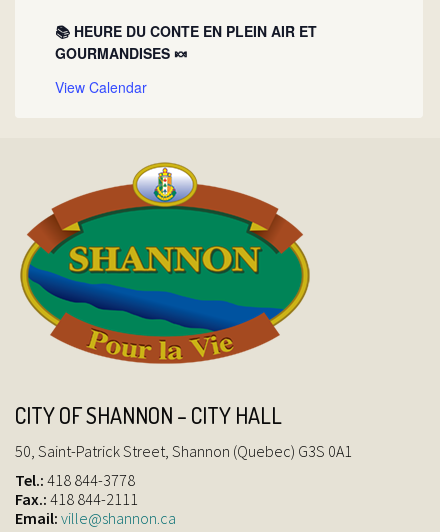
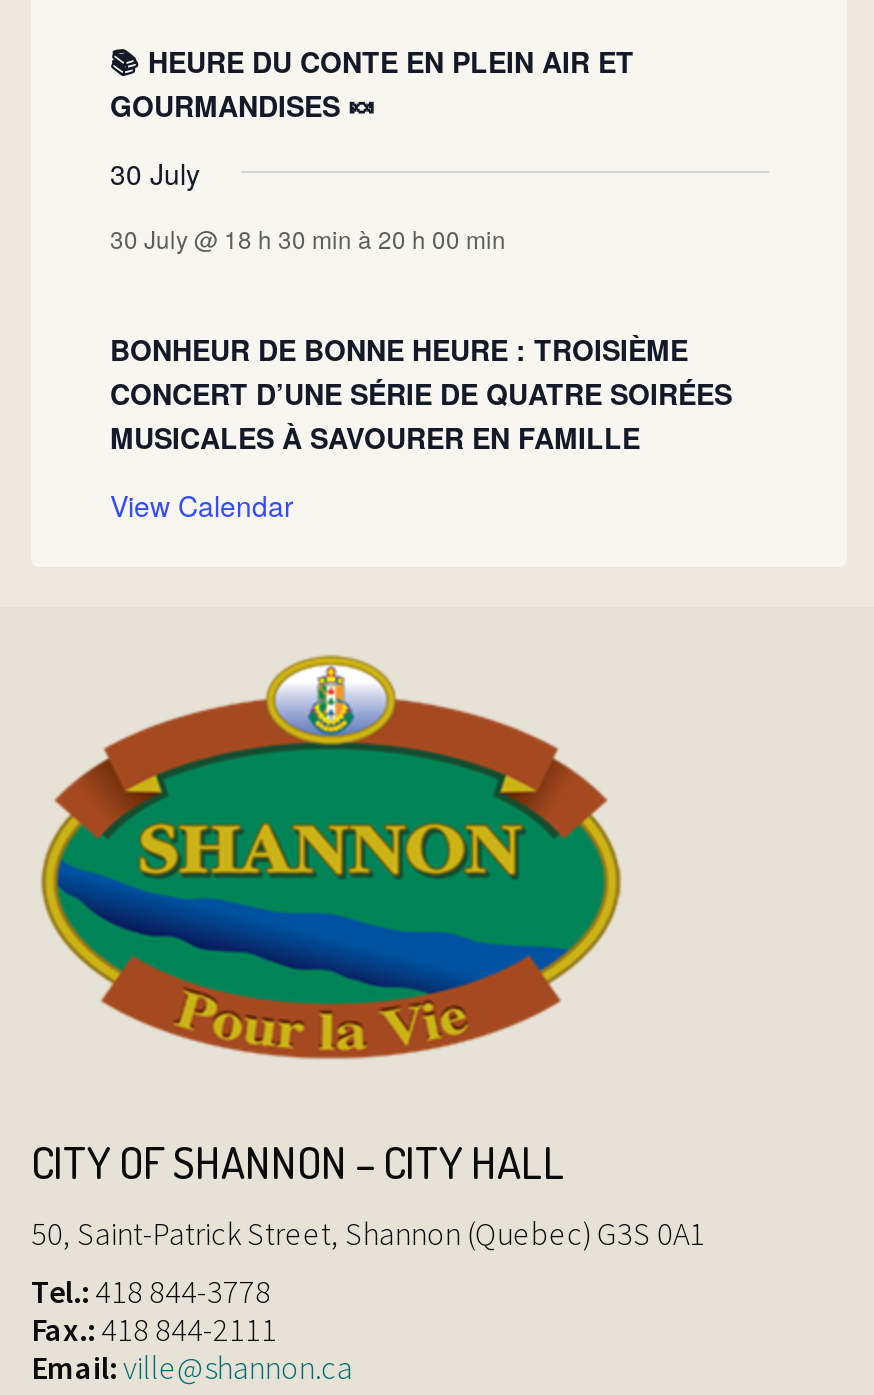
+ 30 July
+ 30 July @ 18 h 30 min à 20 h 00 min
+ BONHEUR DE BONNE HEURE : TROISIÈME
+ CONCERT D’UNE SÉRIE DE QUATRE SOIRÉES
+ MUSICALES À SAVOURER EN FAMILLE
